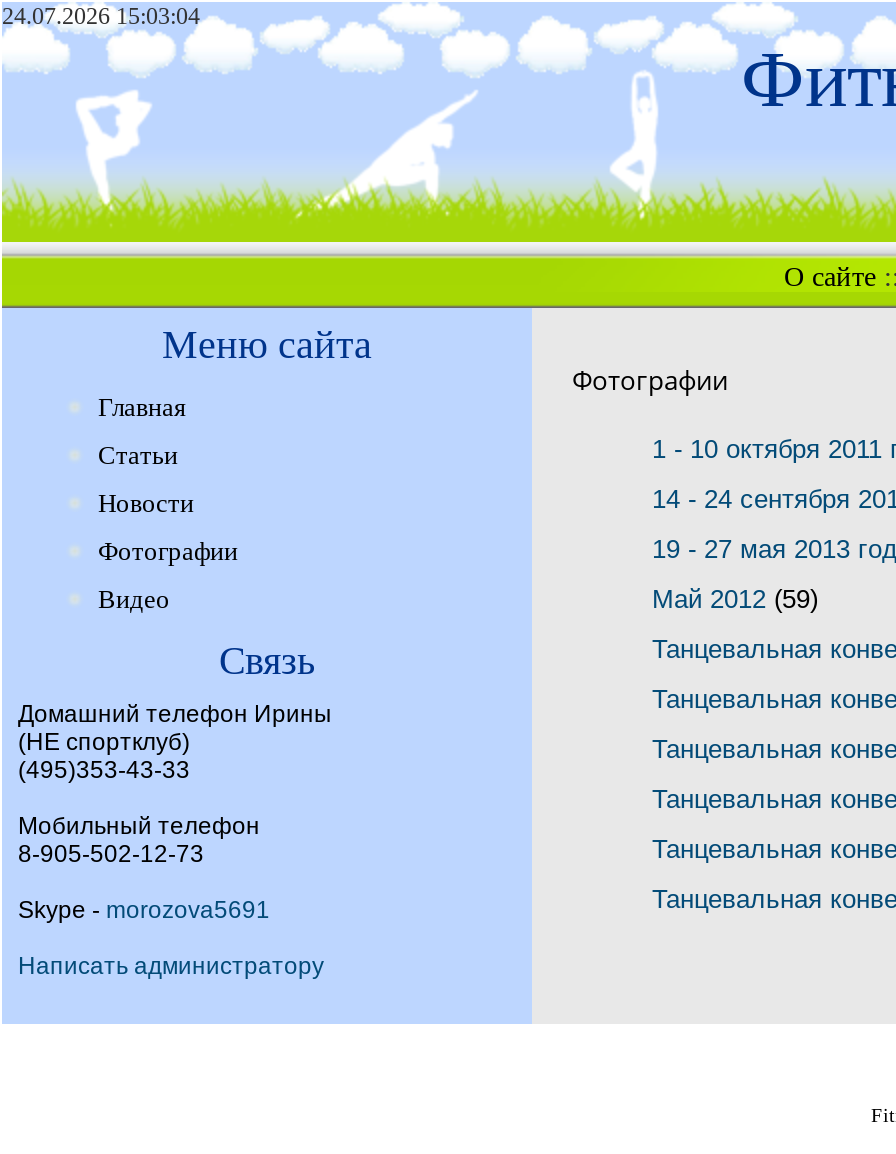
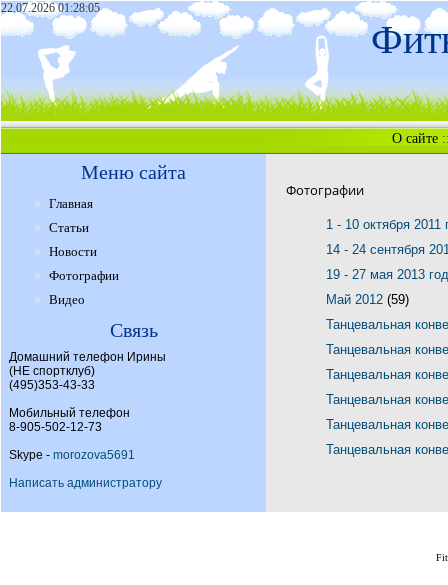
- 24.07.2026 15:03:04
+ 22.07.2026 01:28:05
